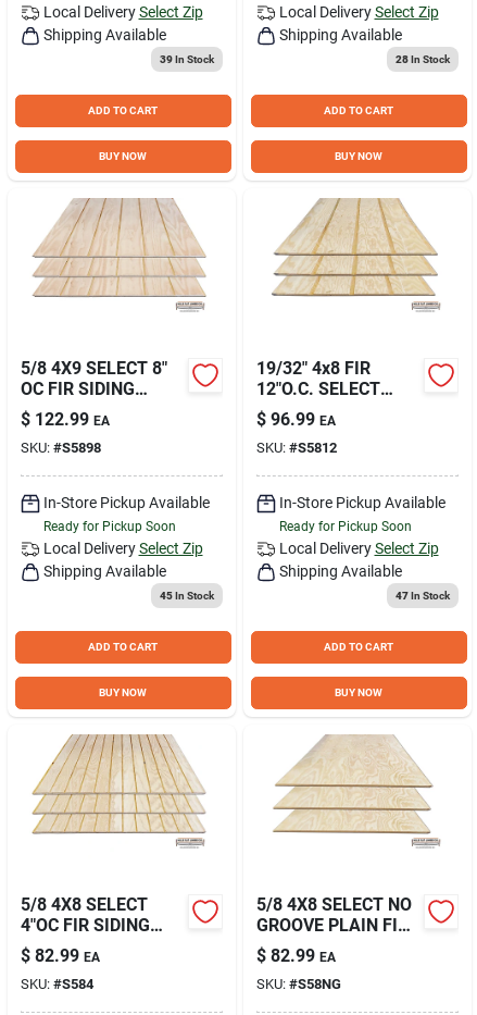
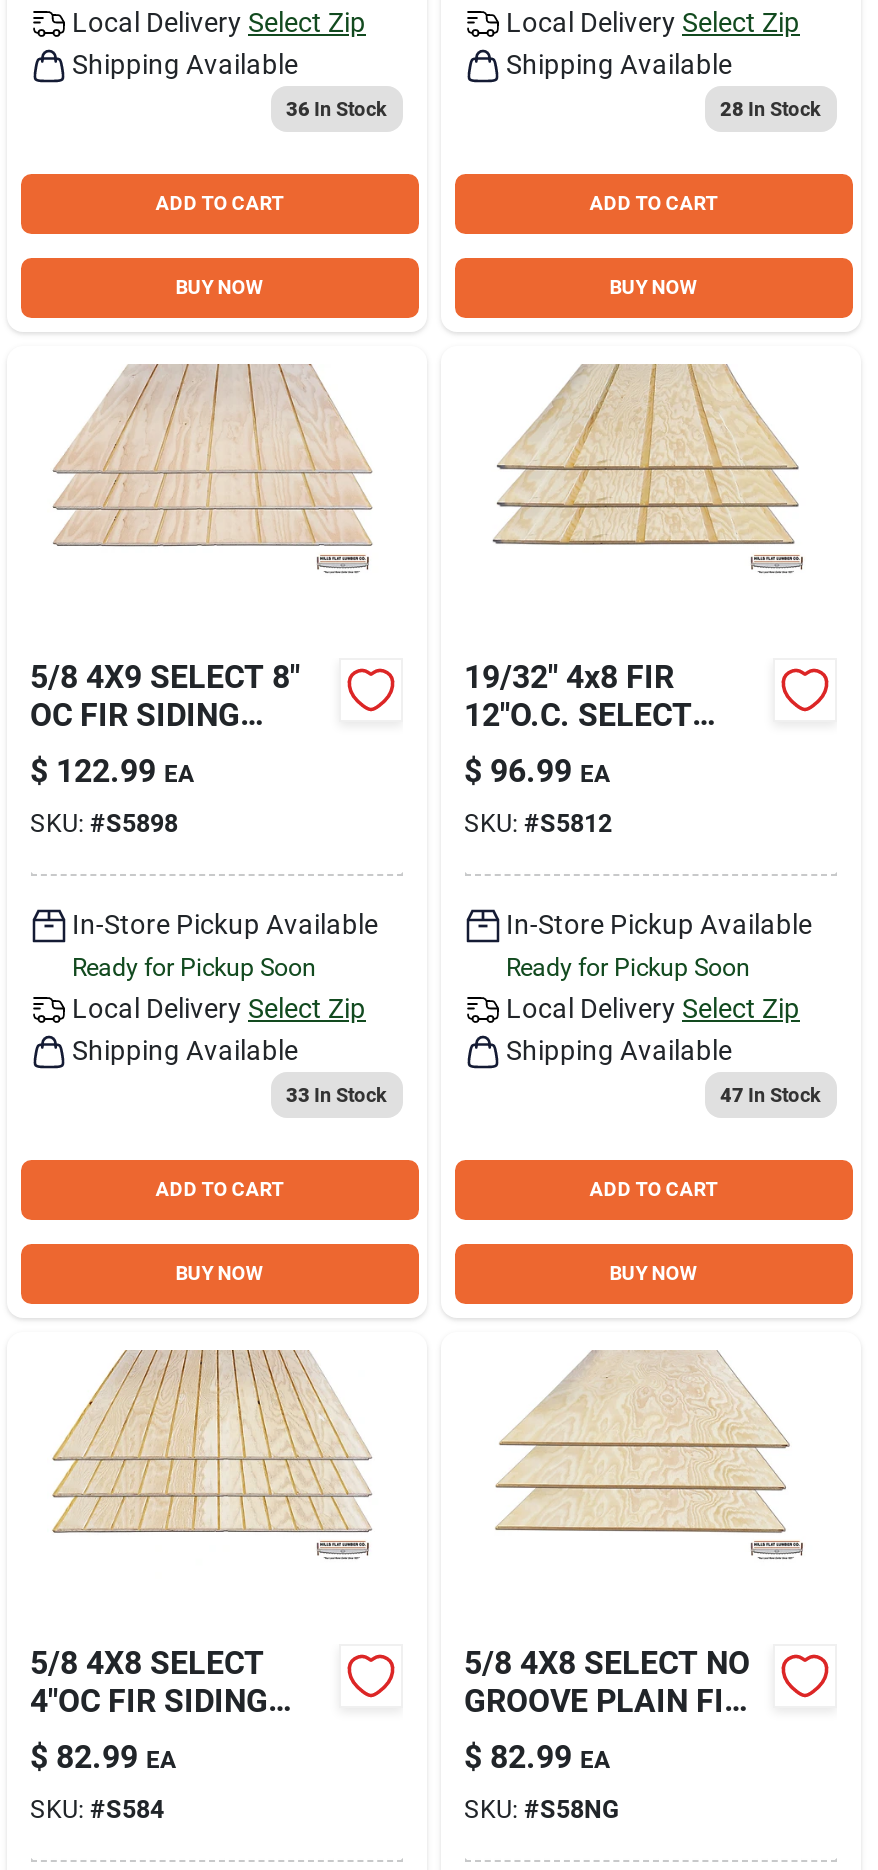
- 39 In Stock
+ 36 In Stock

- 45 In Stock
+ 33 In Stock
